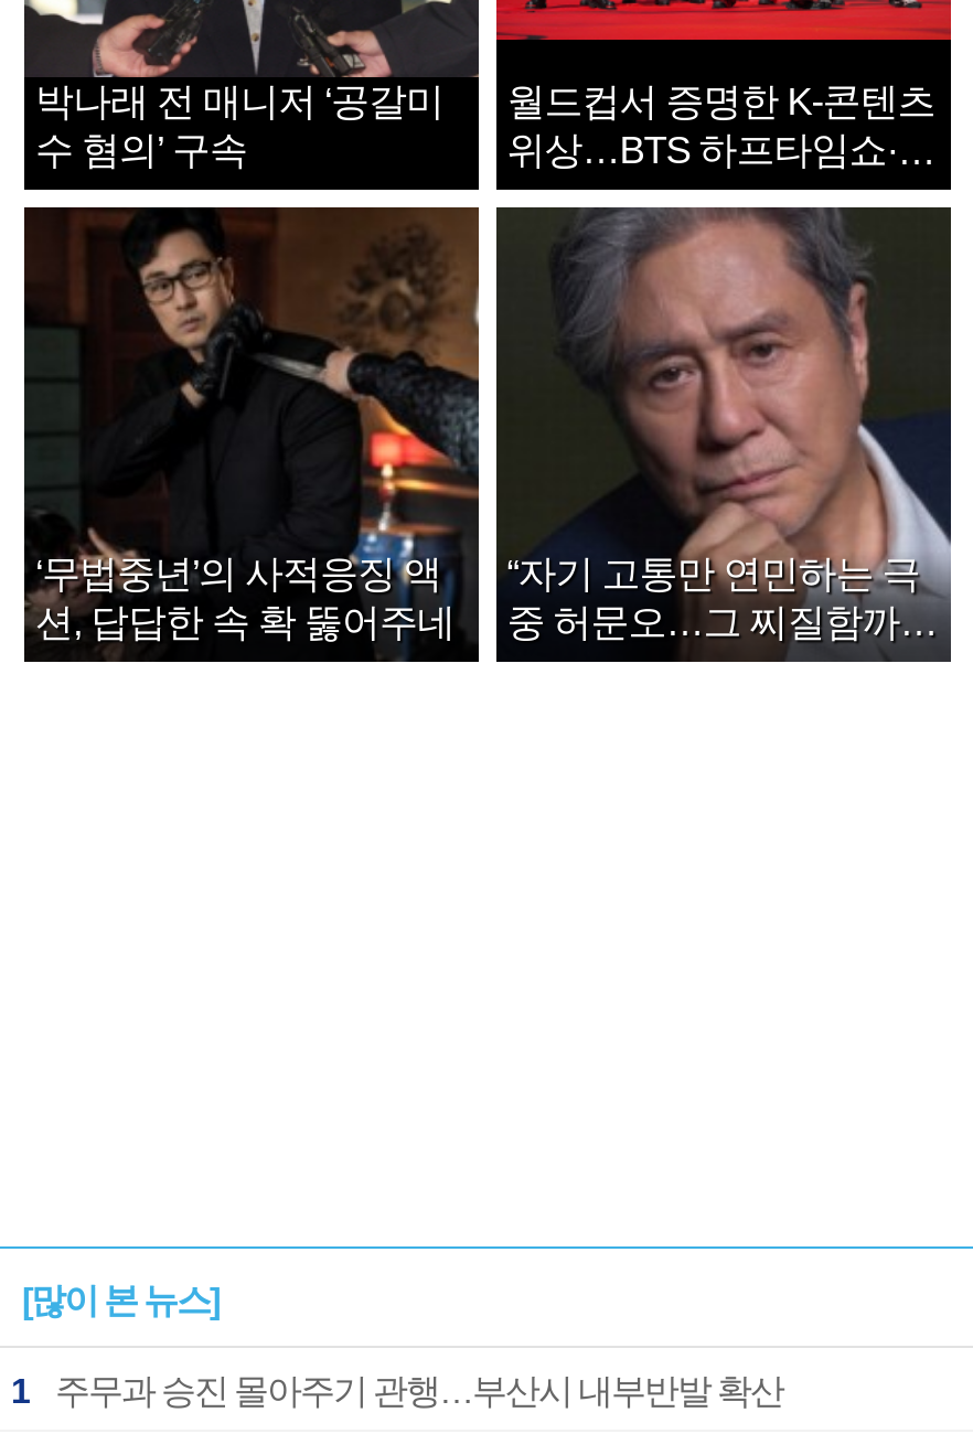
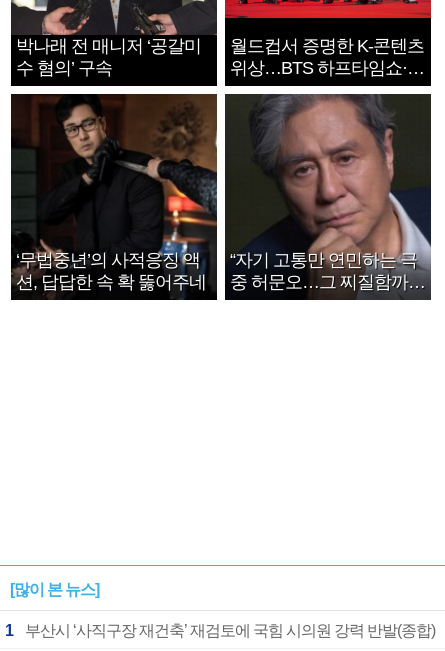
- 주무과 승진 몰아주기 관행…부산시 내부반발 확산
+ 부산시 ‘사직구장 재건축’ 재검토에 국힘 시의원 강력 반발(종합)
